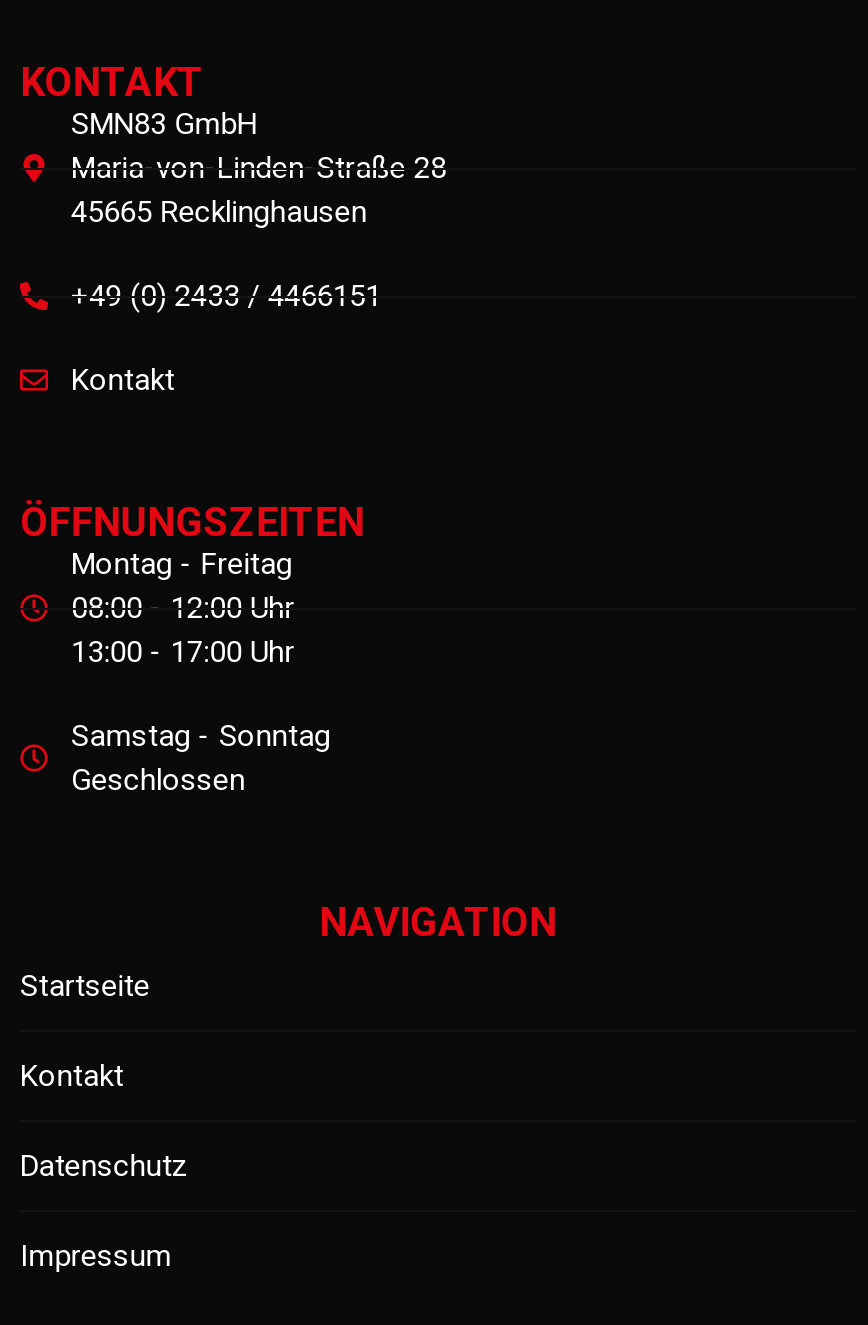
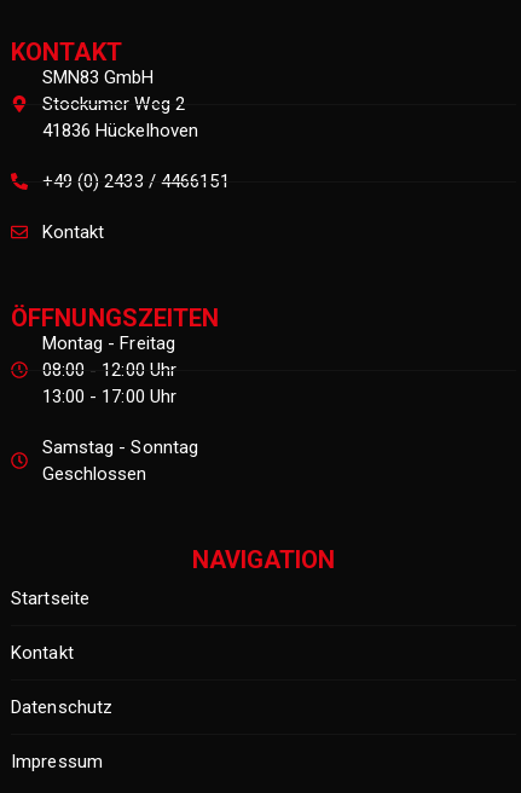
- Maria-von-Linden-Straße 28
- 45665 Recklinghausen
+ Stockumer Weg 2
+ 41836 Hückelhoven
